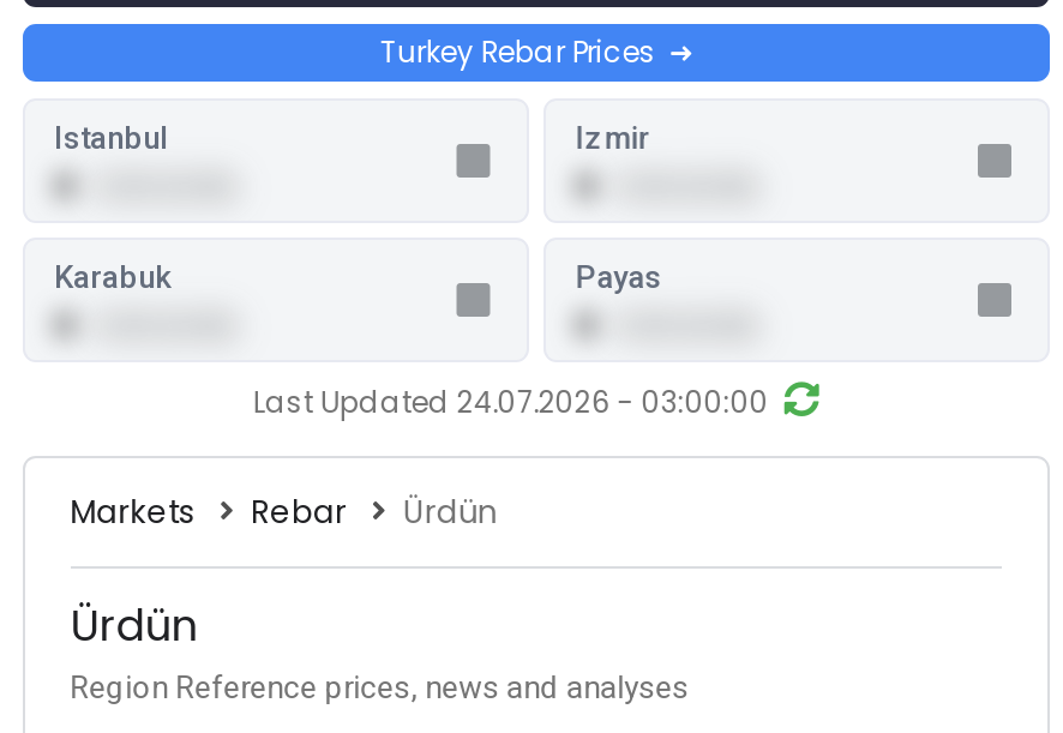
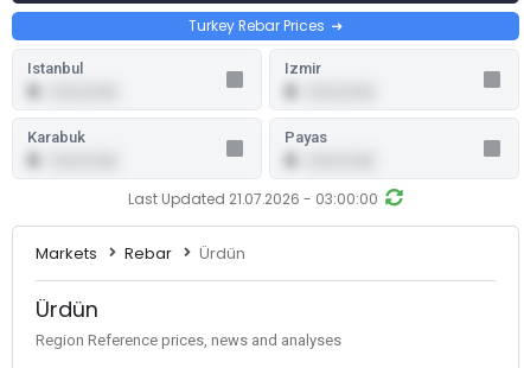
- Last Updated 24.07.2026 - 03:00:00
+ Last Updated 21.07.2026 - 03:00:00
